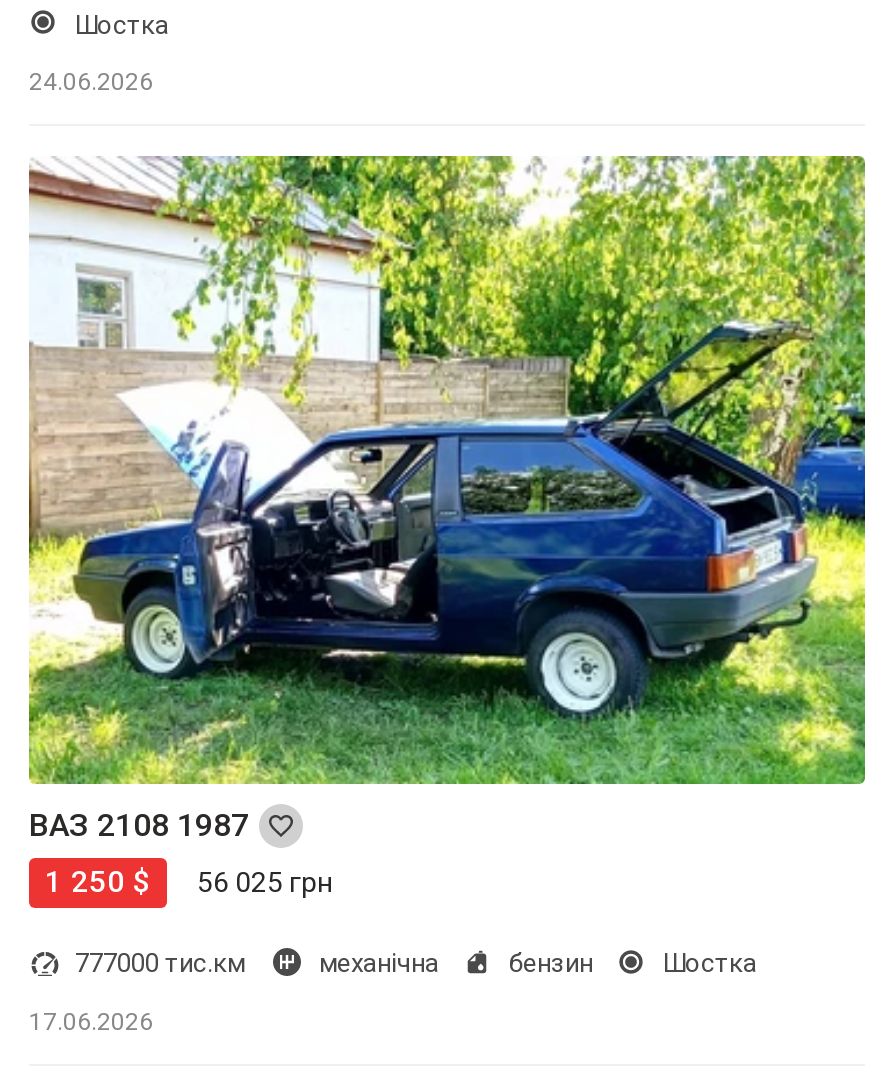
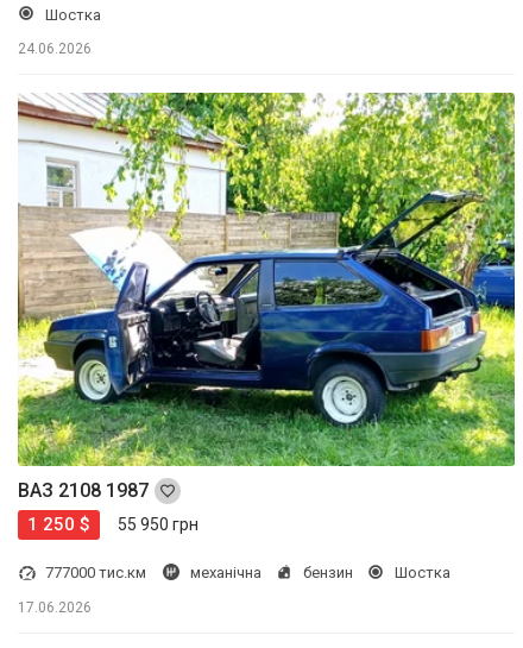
- 1 250 $ 56 025 грн
+ 1 250 $ 55 950 грн
